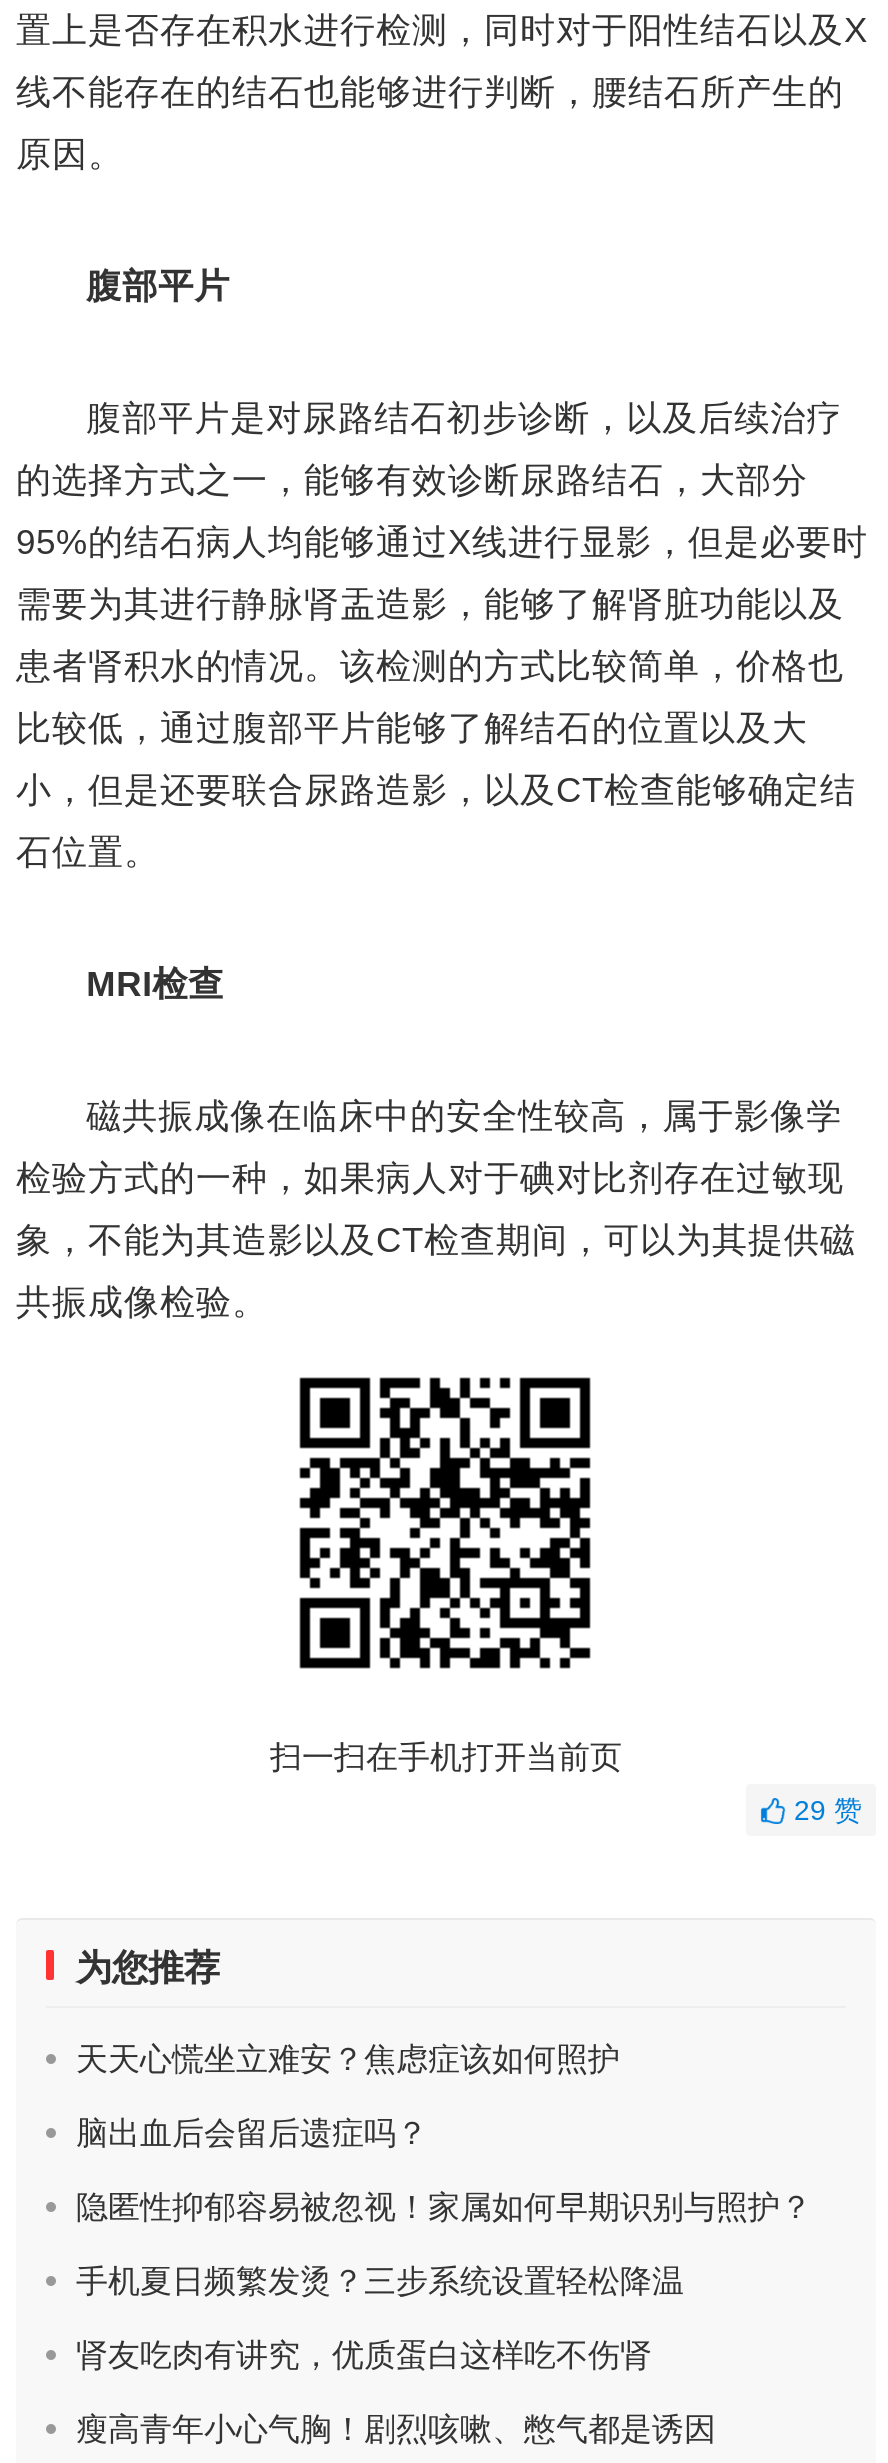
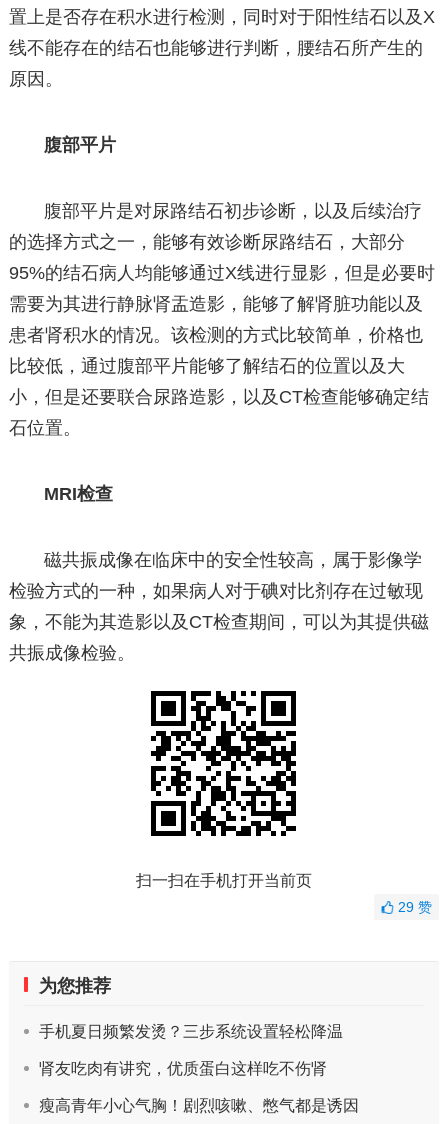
- 天天心慌坐立难安？焦虑症该如何照护
- 脑出血后会留后遗症吗？
- 隐匿性抑郁容易被忽视！家属如何早期识别与照护？
